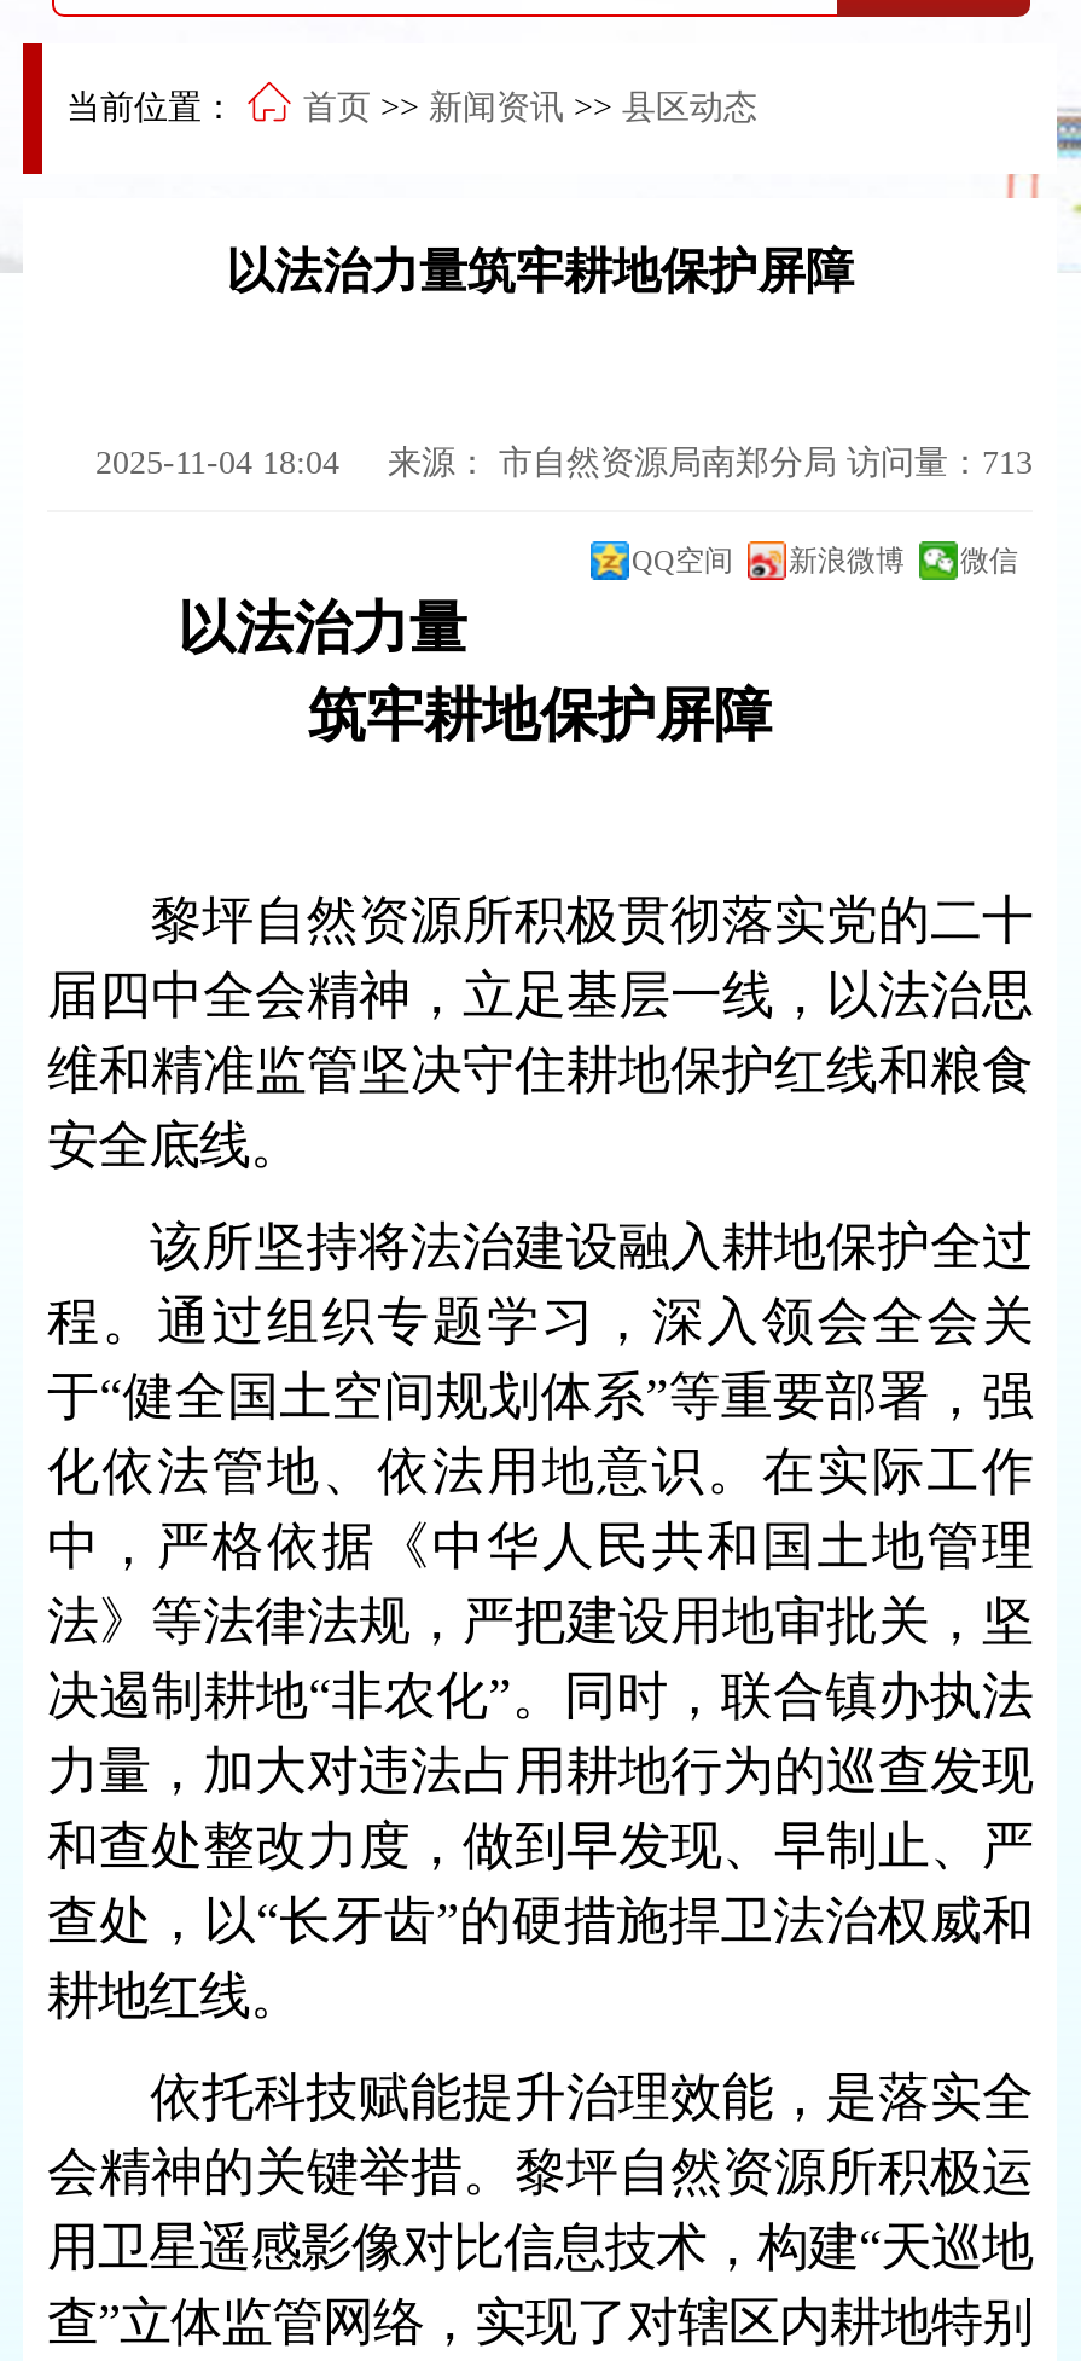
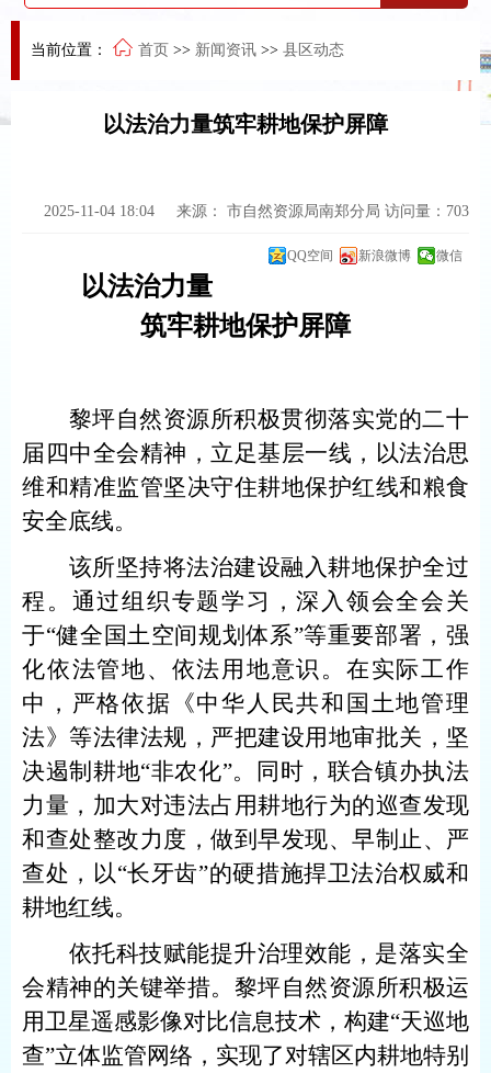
- 来源： 市自然资源局南郑分局访问量：713
+ 来源： 市自然资源局南郑分局访问量：703
